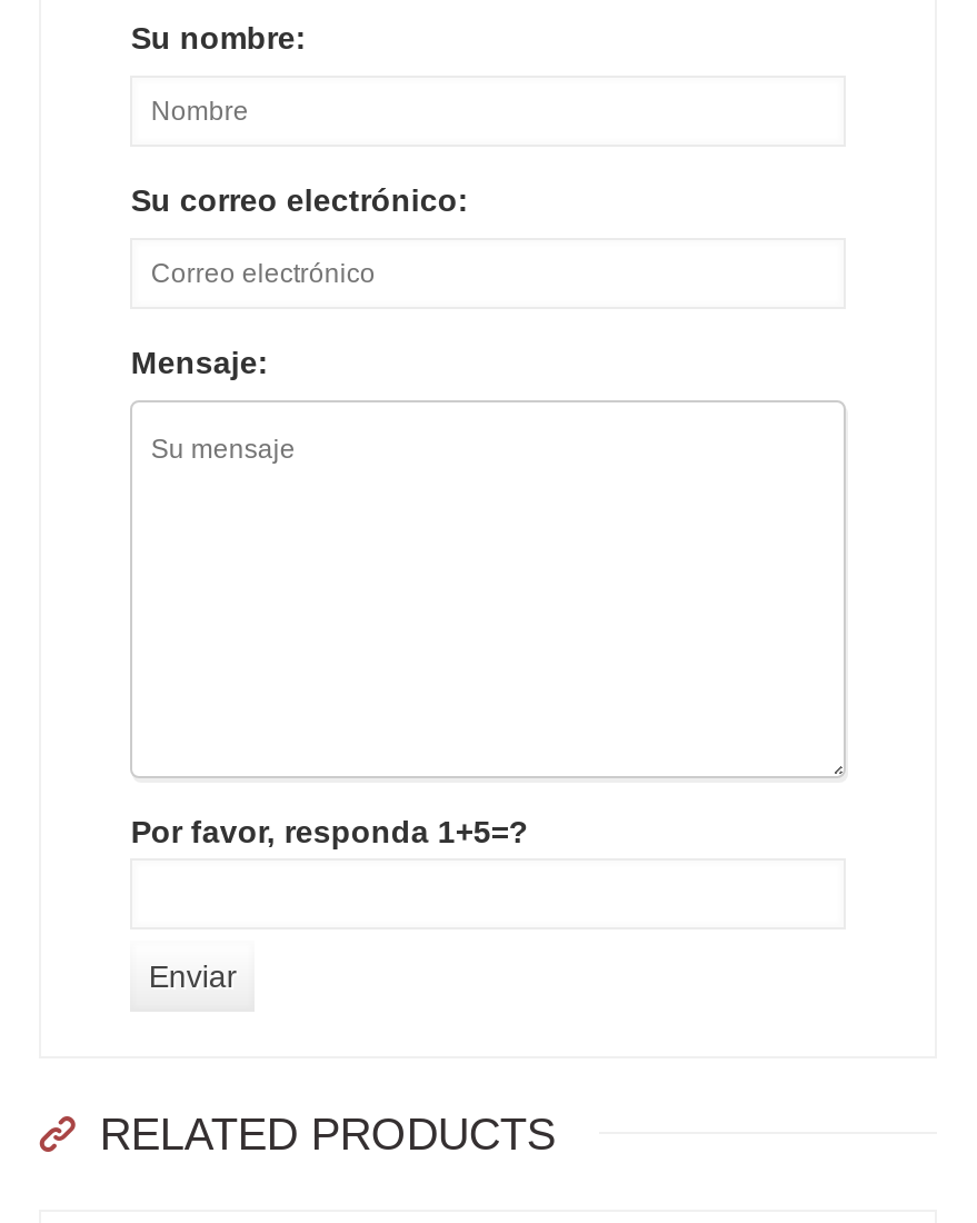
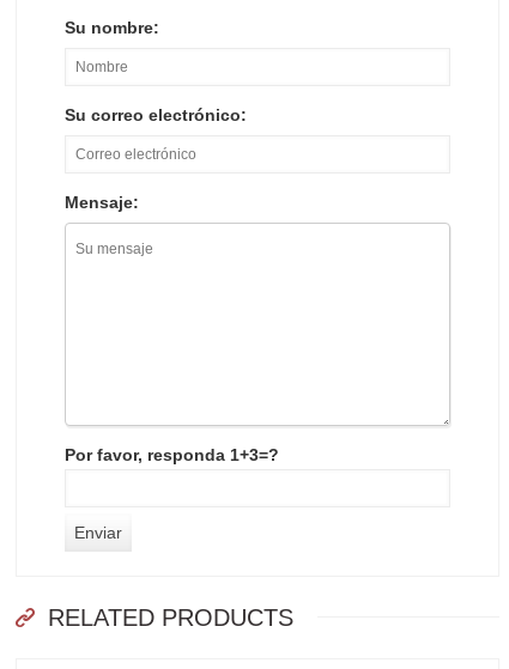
- Por favor, responda 1+5=?
+ Por favor, responda 1+3=?
